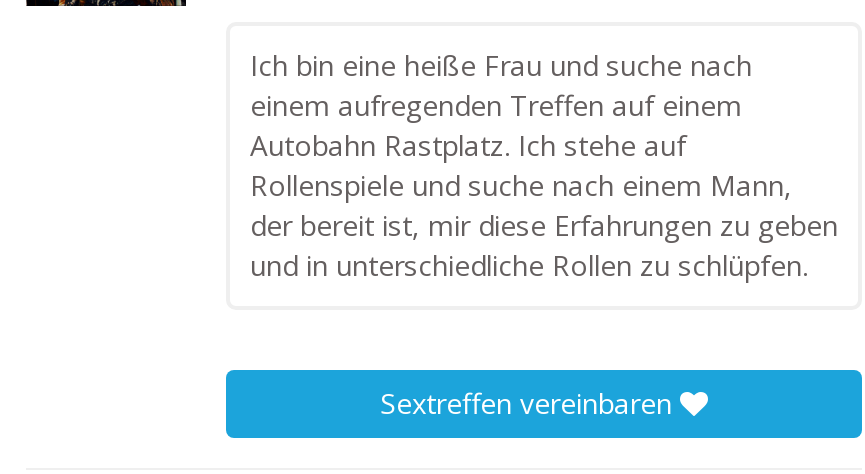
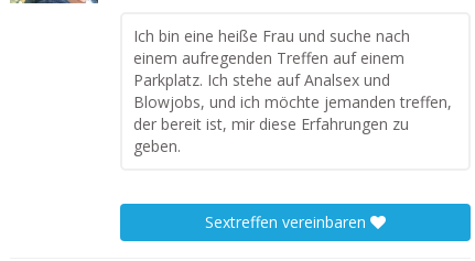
- Autobahn Rastplatz. Ich stehe auf
- Rollenspiele und suche nach einem Mann,
- der bereit ist, mir diese Erfahrungen zu geben
- und in unterschiedliche Rollen zu schlüpfen.
+ Parkplatz. Ich stehe auf Analsex und
+ Blowjobs, und ich möchte jemanden treffen,
+ der bereit ist, mir diese Erfahrungen zu
+ geben.
